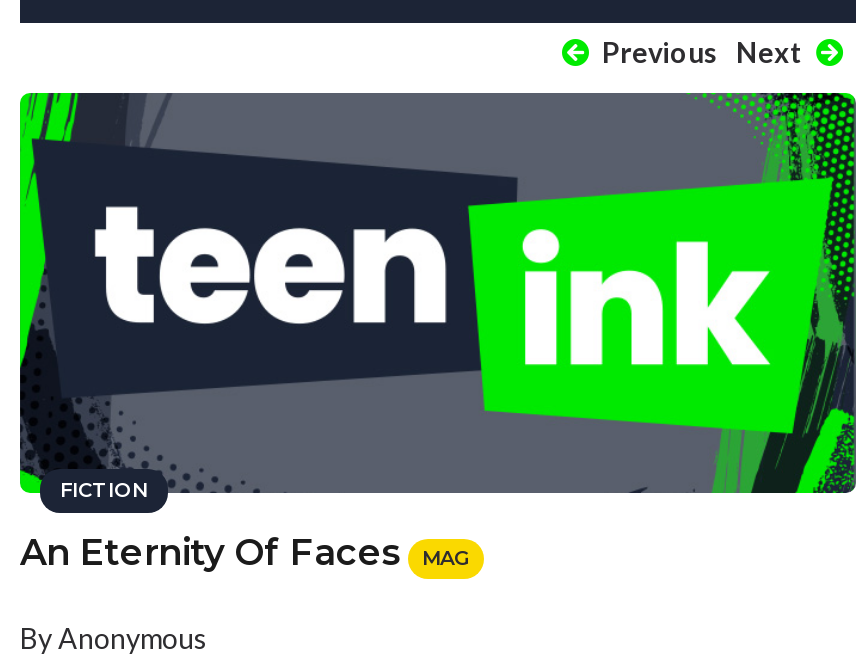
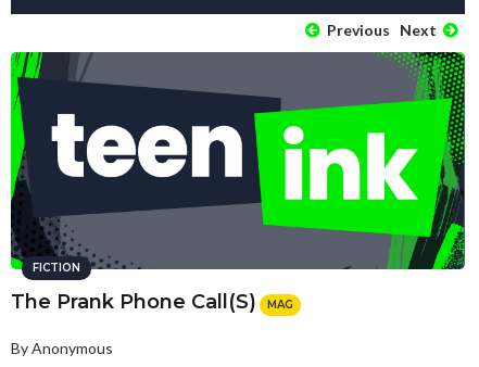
- An Eternity Of Faces
+ The Prank Phone Call(S)
